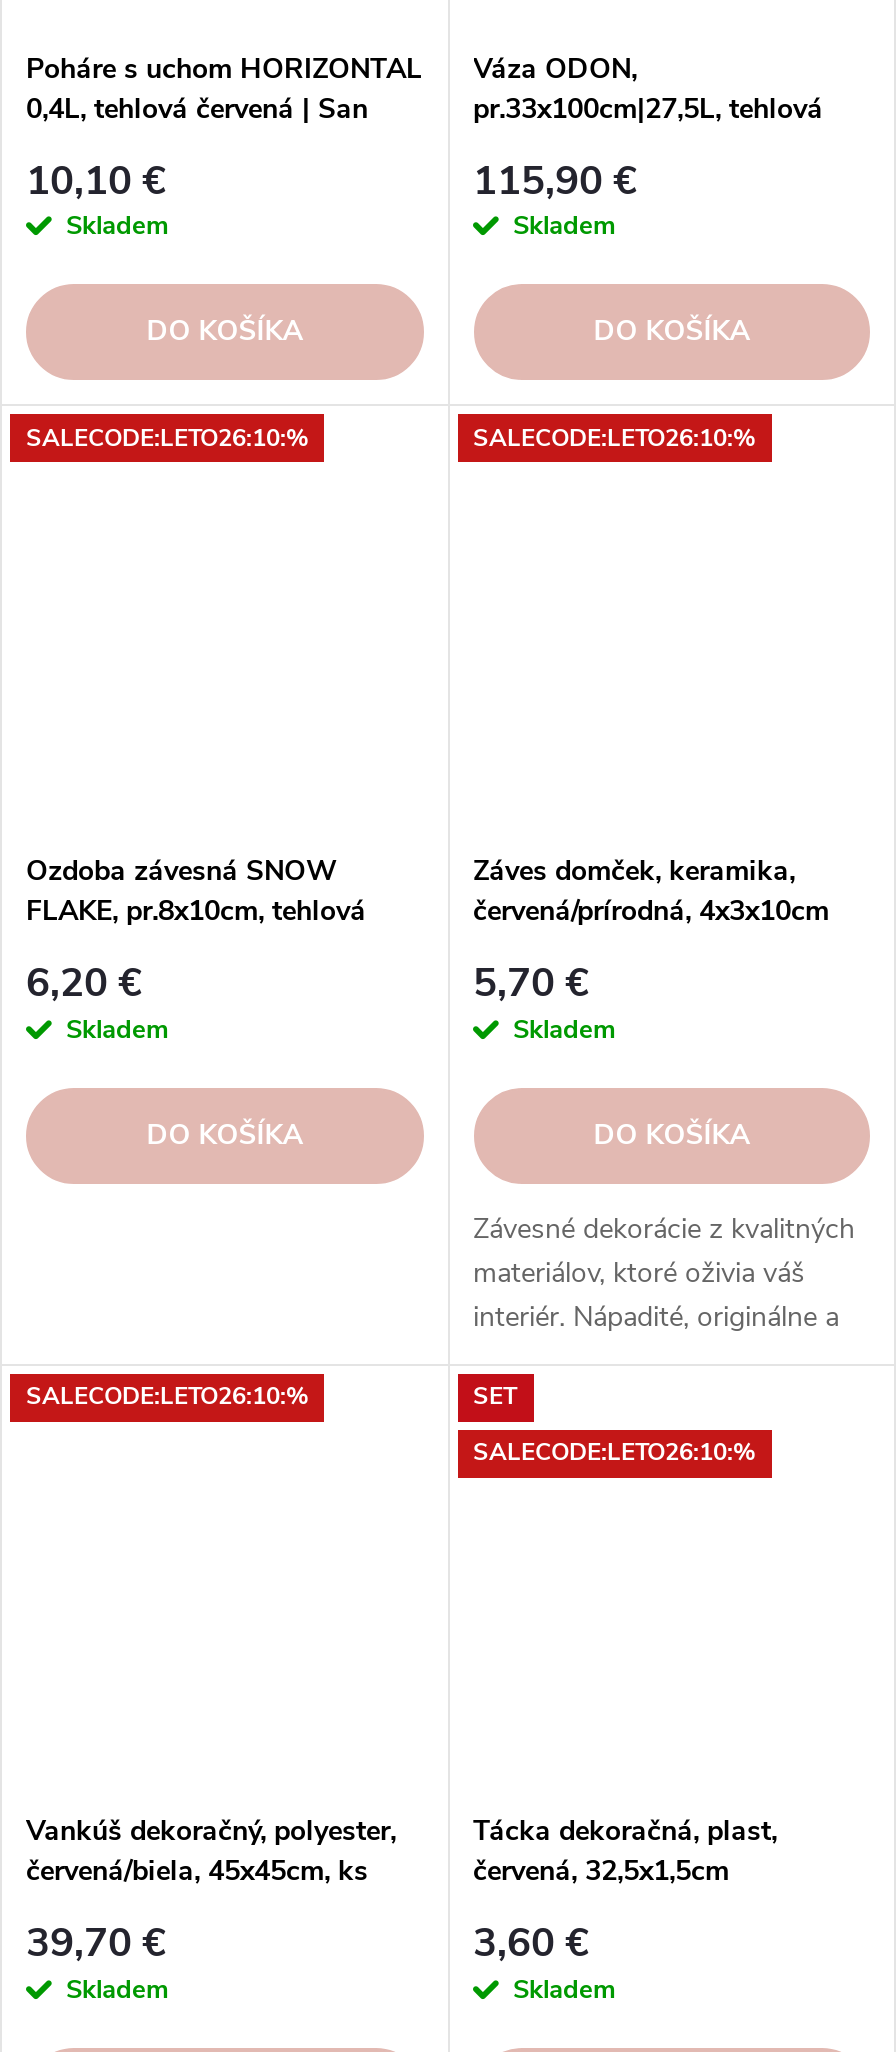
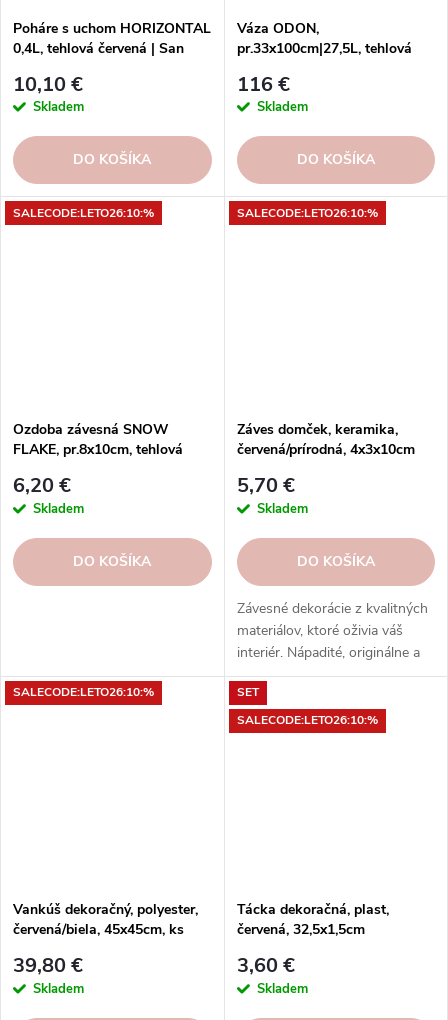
- 115,90 €
+ 116 €

- 39,70 €
+ 39,80 €
